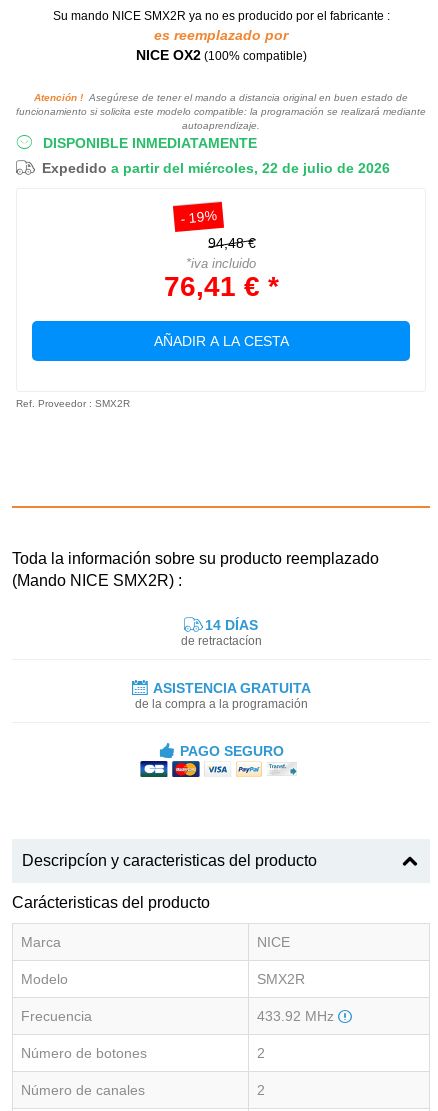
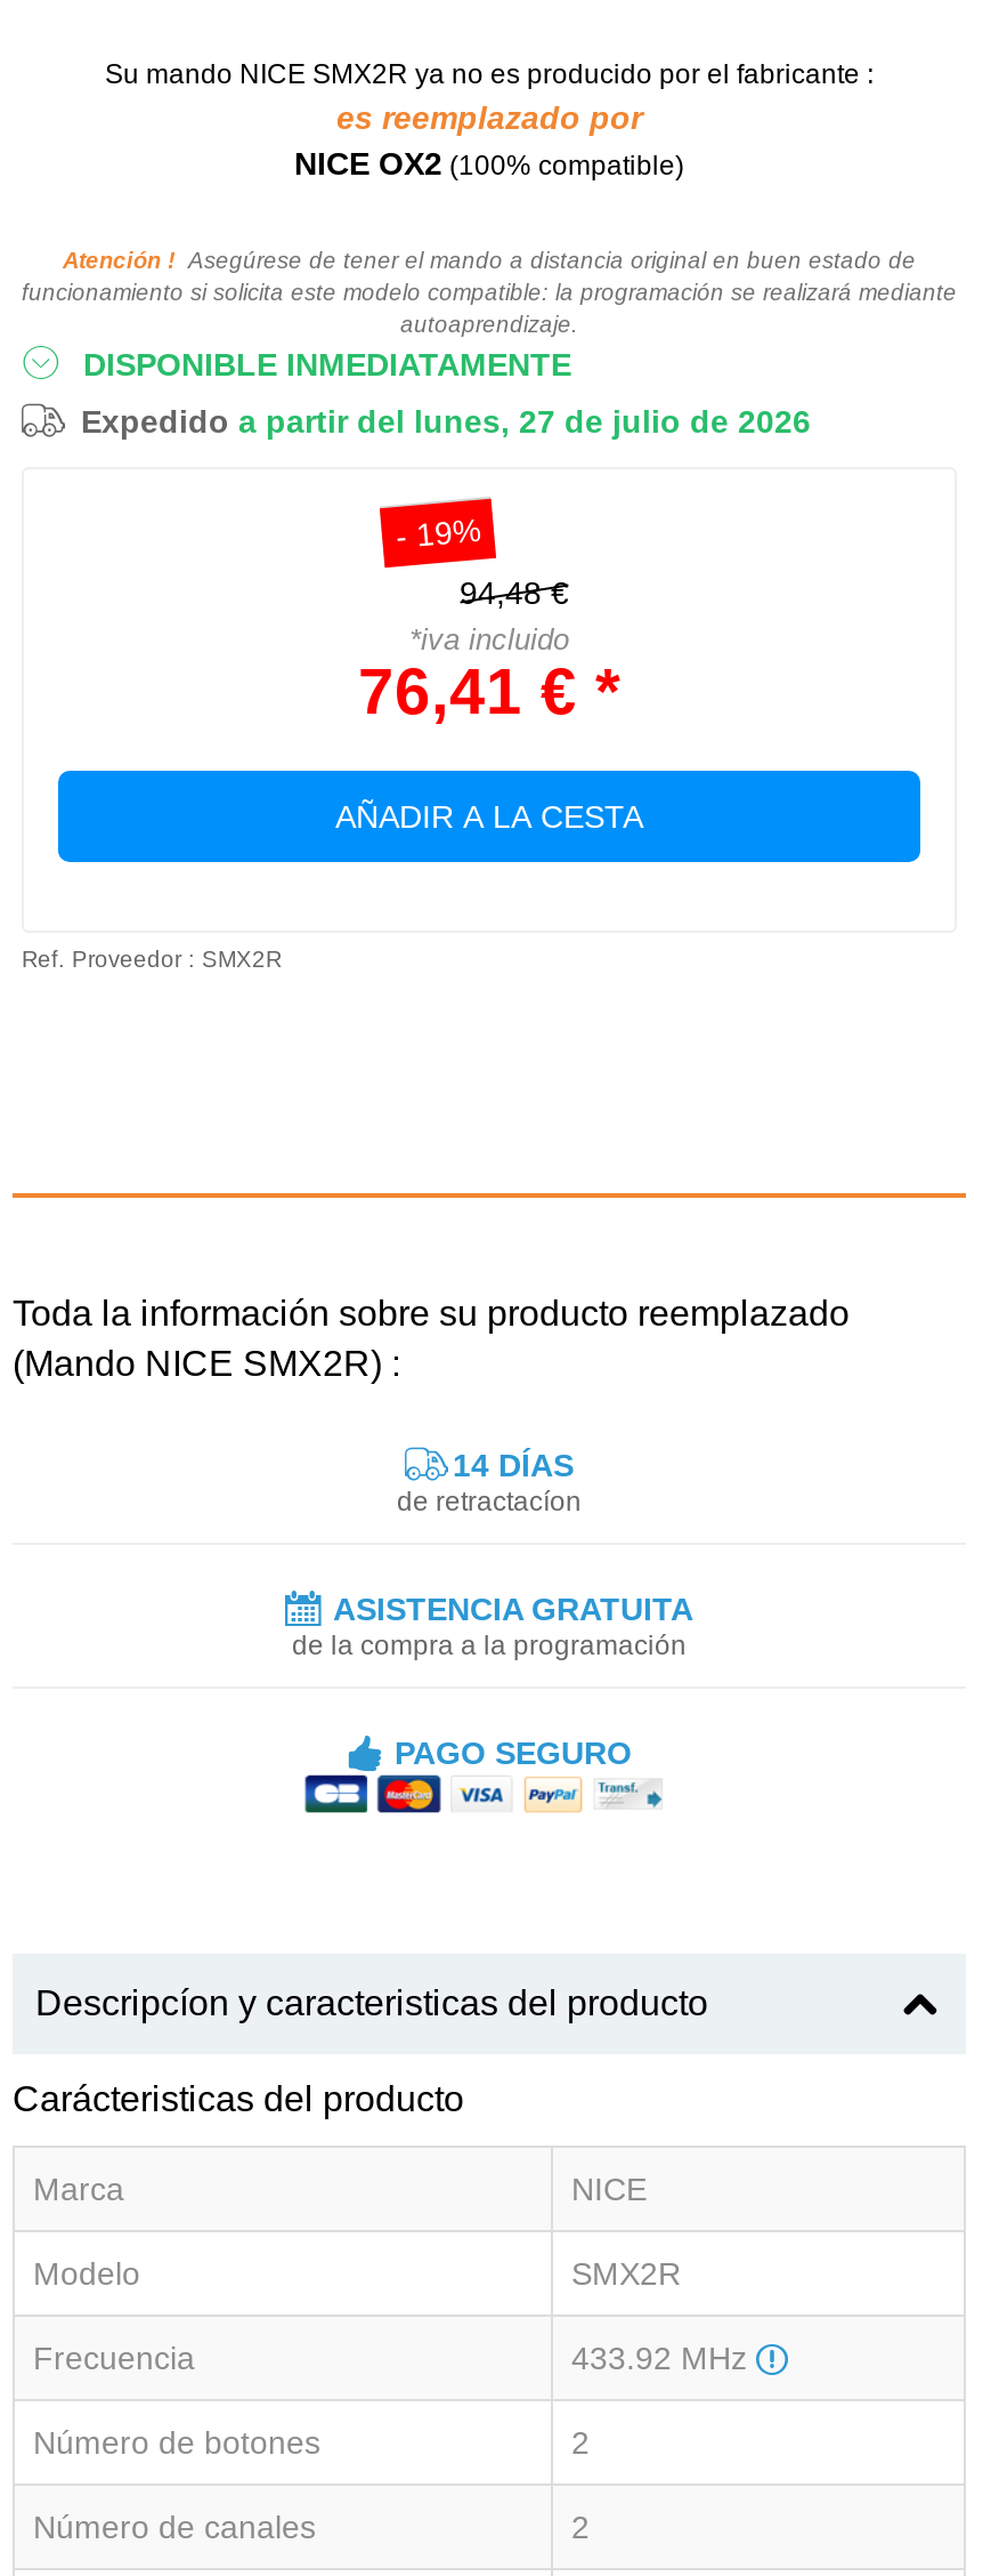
- Expedido a partir del miércoles, 22 de julio de 2026
+ Expedido a partir del lunes, 27 de julio de 2026
